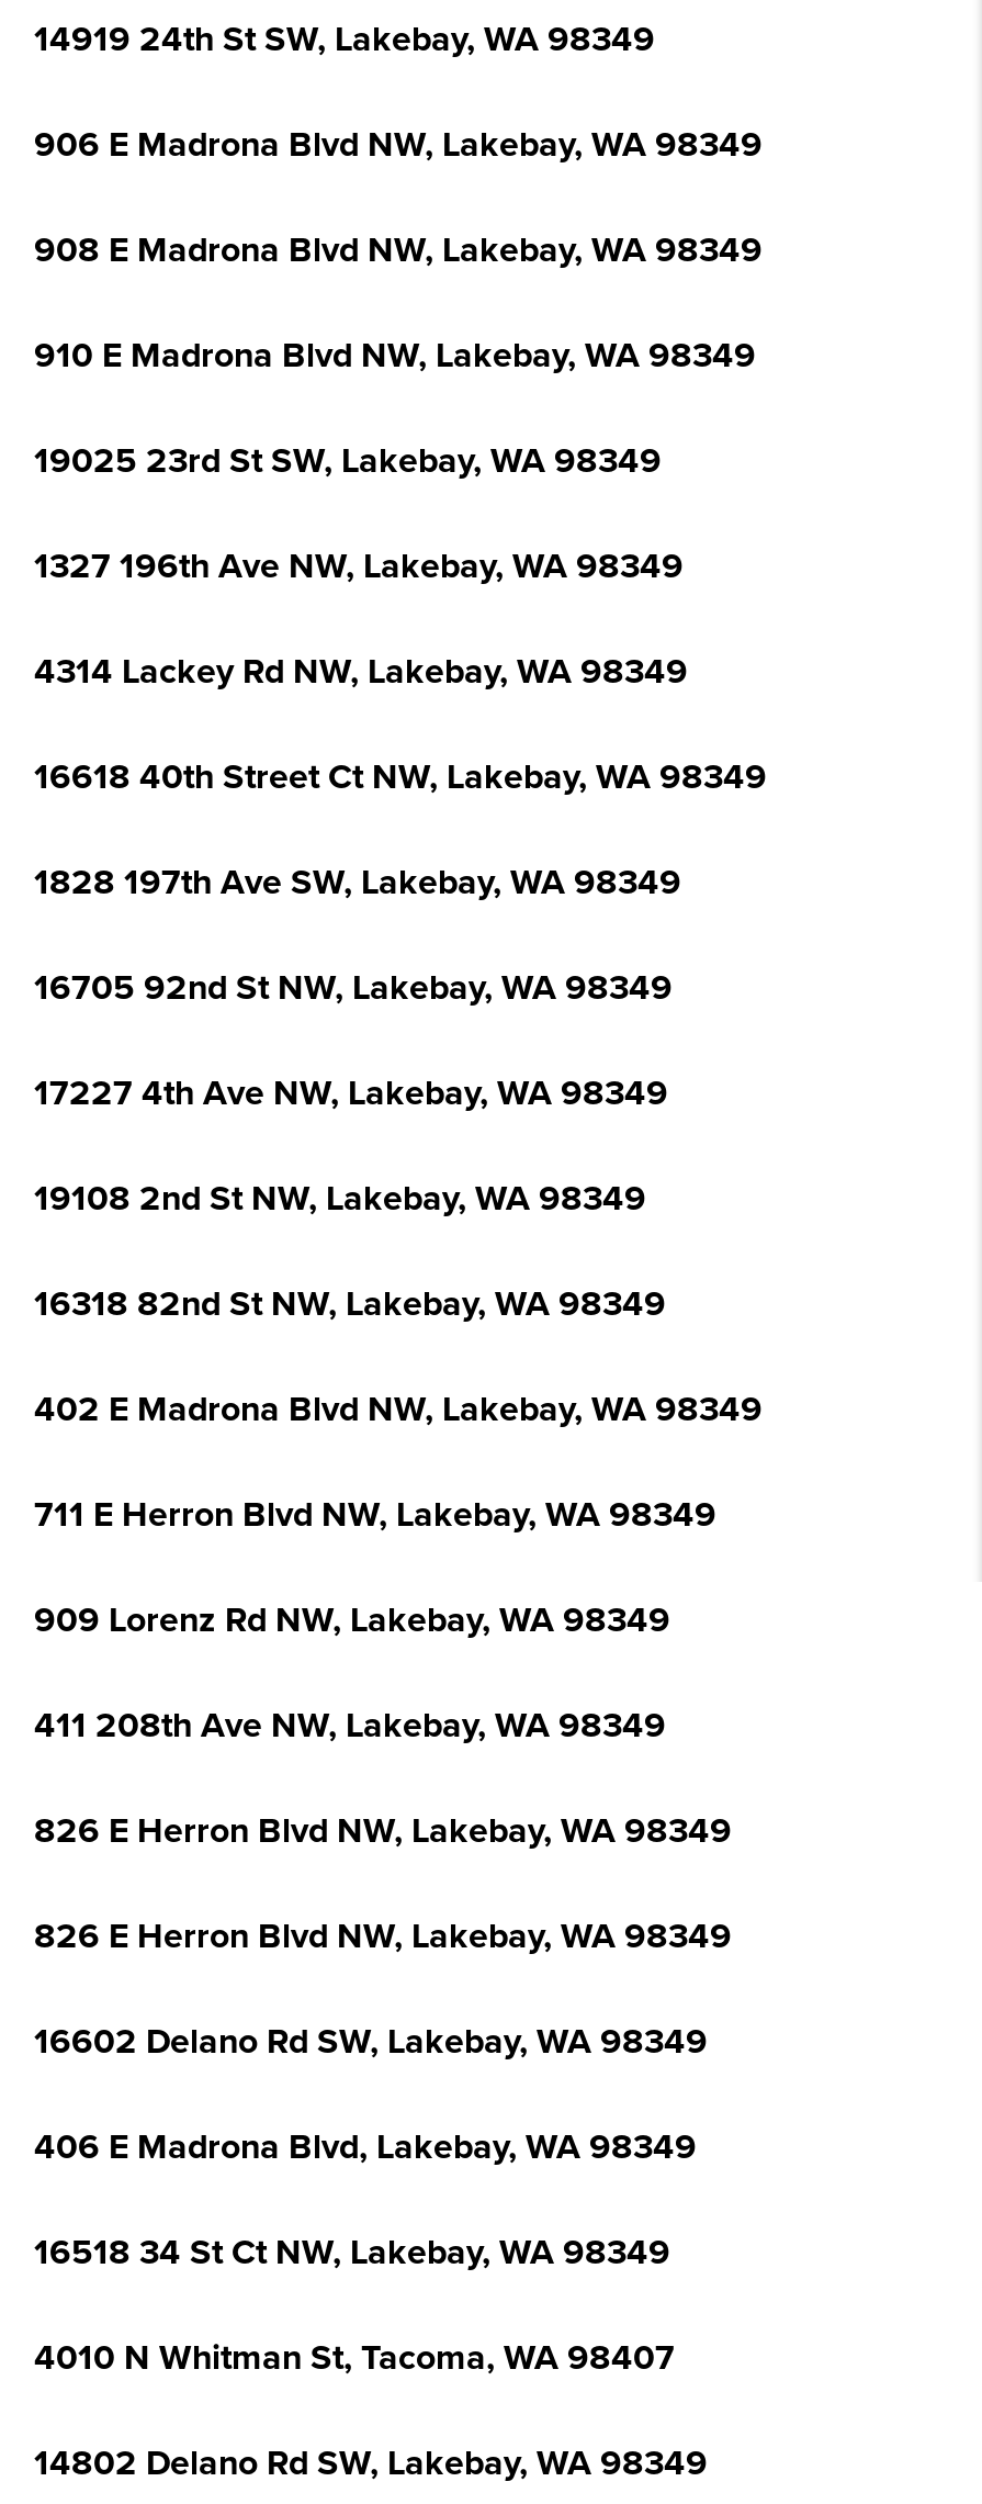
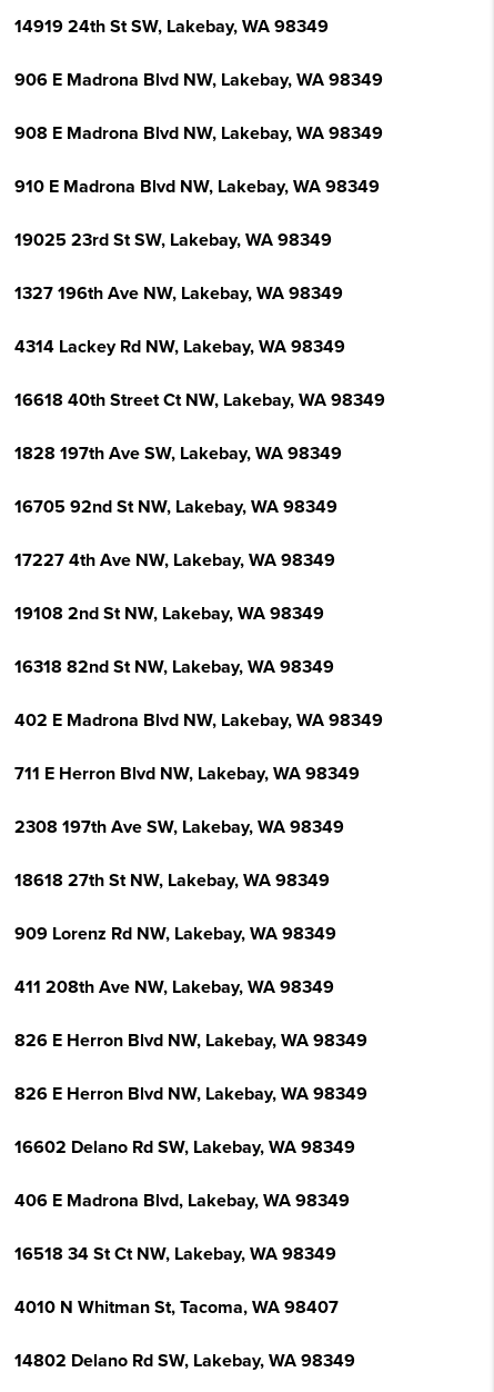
+ 2308 197th Ave SW, Lakebay, WA 98349
+ 18618 27th St NW, Lakebay, WA 98349
